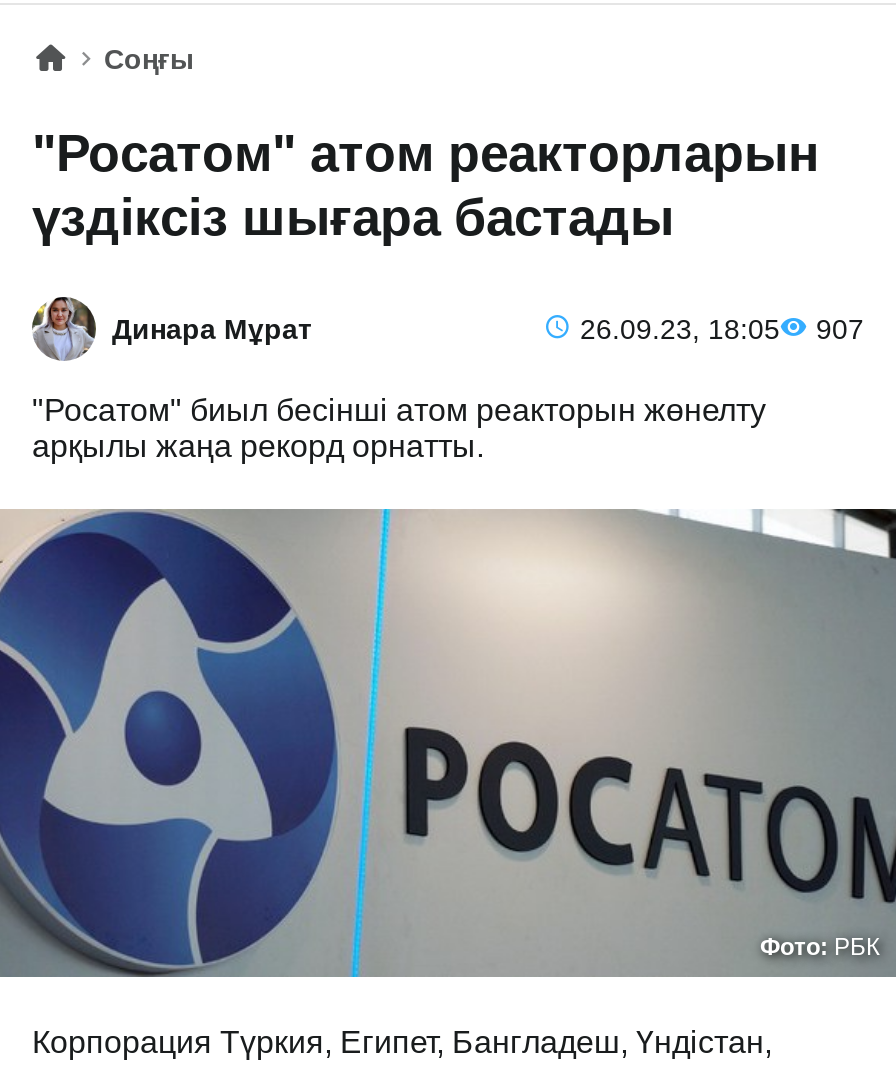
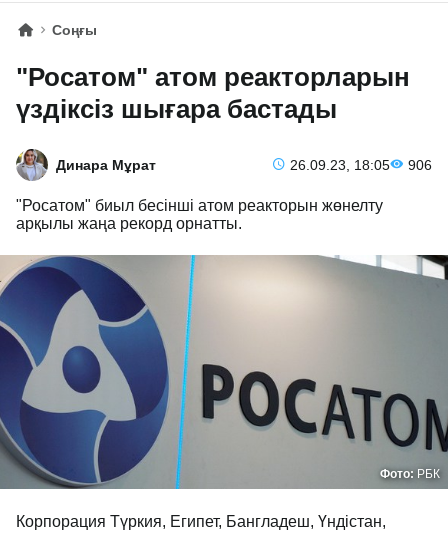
- 26.09.23, 18:05 907
+ 26.09.23, 18:05 906
